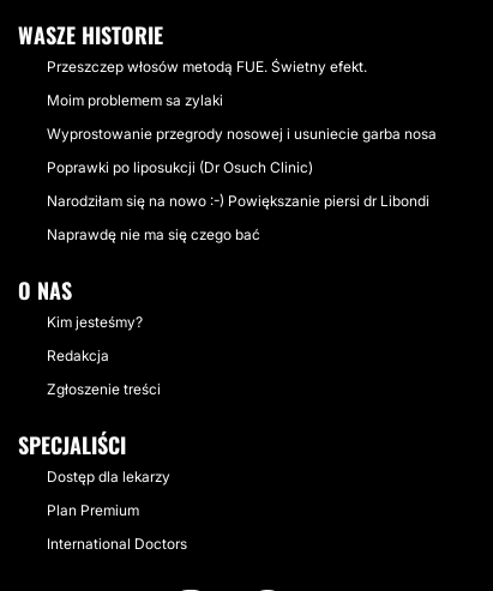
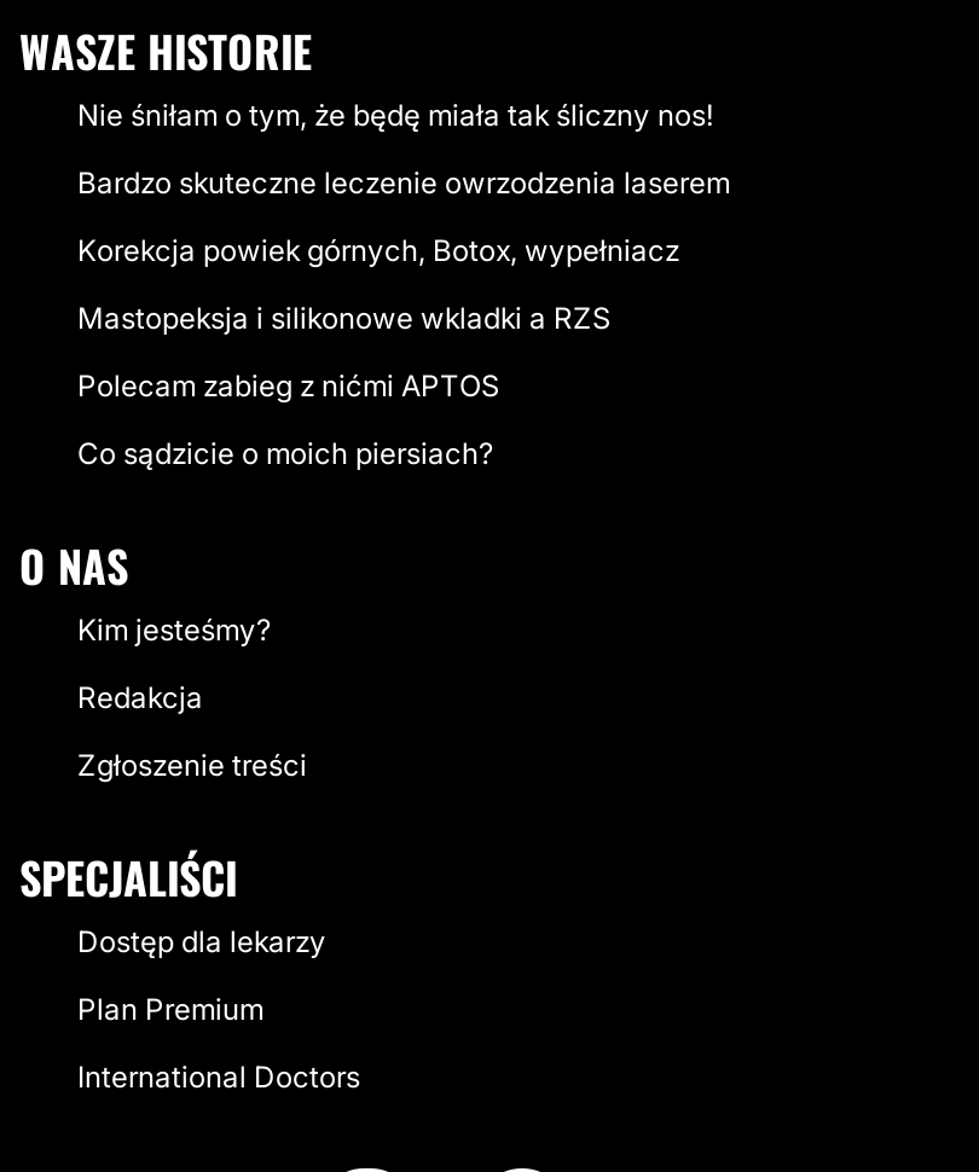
- Przeszczep włosów metodą FUE. Świetny efekt.
+ Nie śniłam o tym, że będę miała tak śliczny nos!

- Moim problemem sa zylaki
+ Bardzo skuteczne leczenie owrzodzenia laserem

- Wyprostowanie przegrody nosowej i usuniecie garba nosa
+ Korekcja powiek górnych, Botox, wypełniacz

- Poprawki po liposukcji (Dr Osuch Clinic)
+ Mastopeksja i silikonowe wkladki a RZS

- Narodziłam się na nowo :-) Powiększanie piersi dr Libondi
+ Polecam zabieg z nićmi APTOS

- Naprawdę nie ma się czego bać
+ Co sądzicie o moich piersiach?
